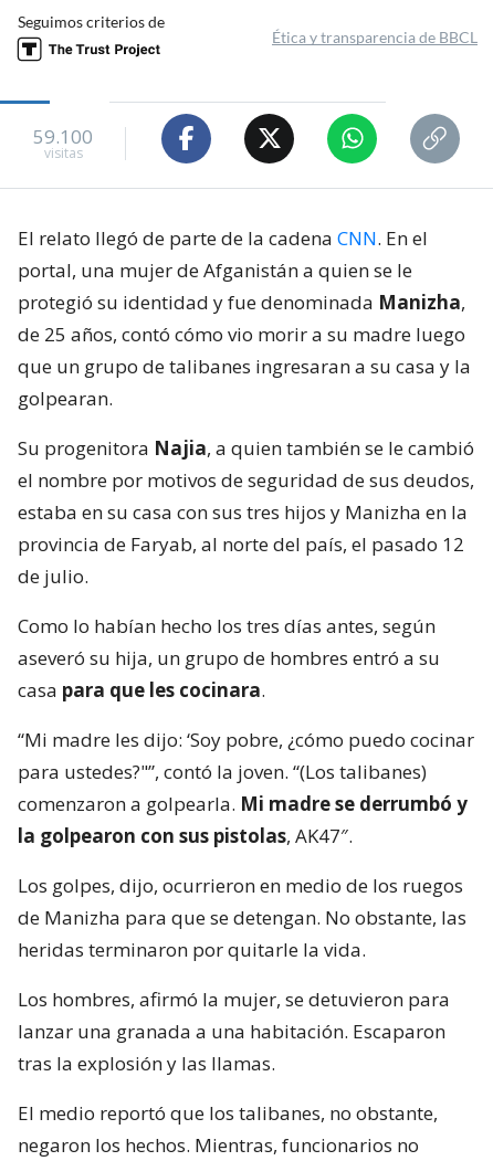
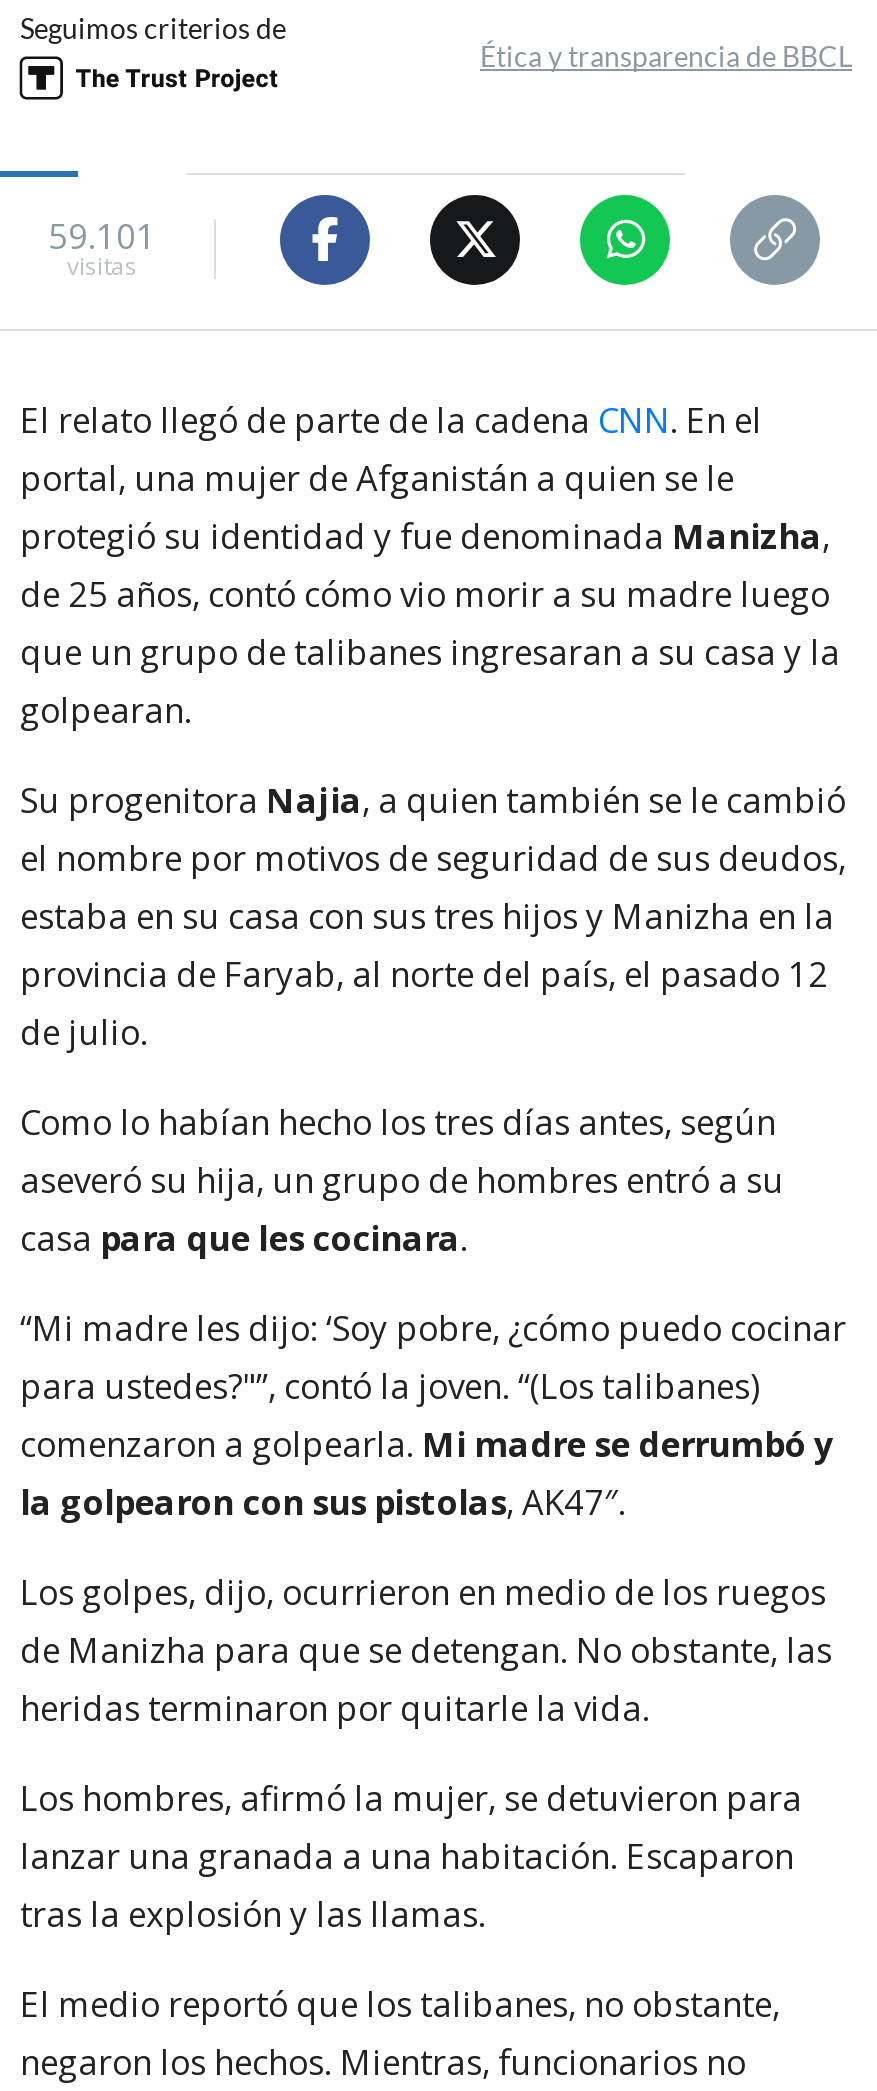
- 59.100
+ 59.101
